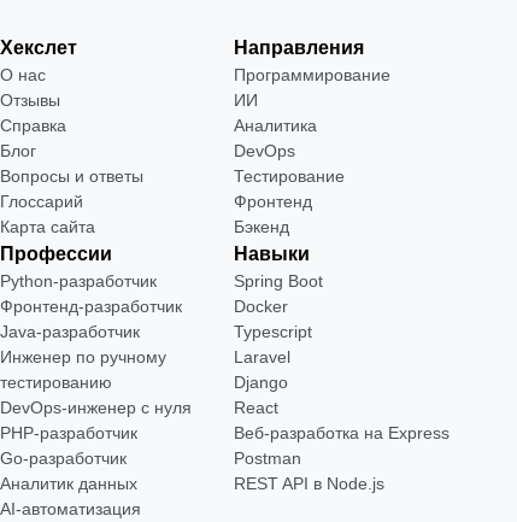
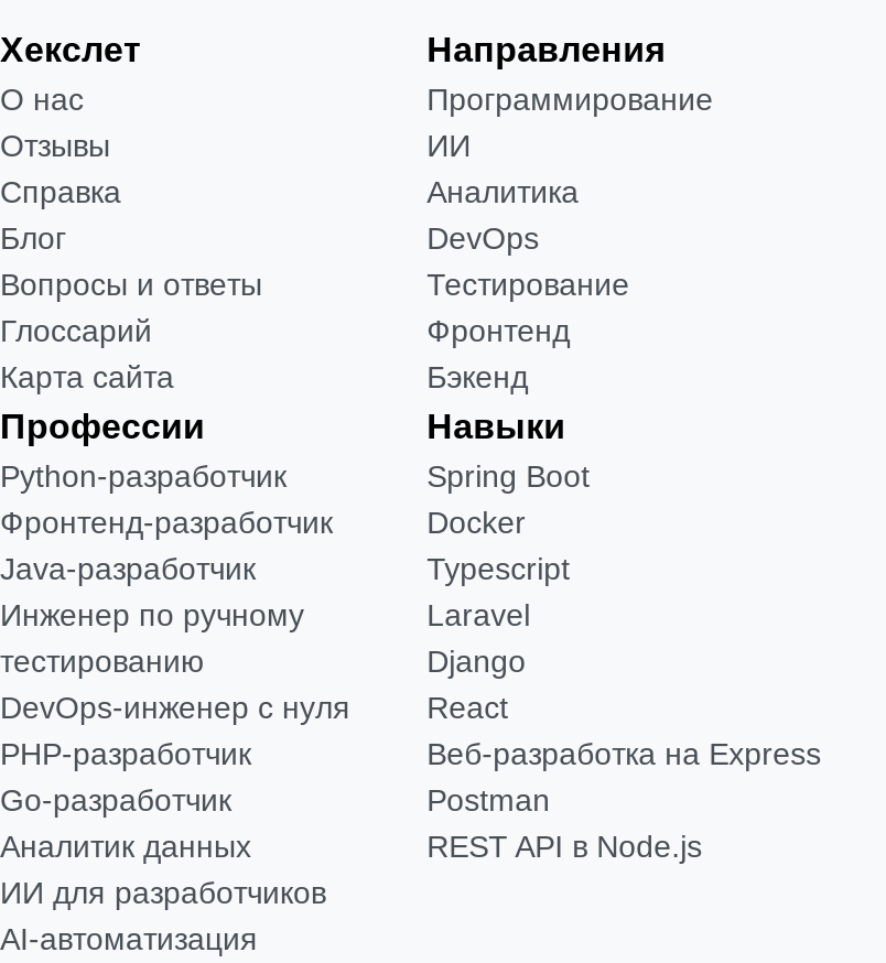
+ ИИ для разработчиков
